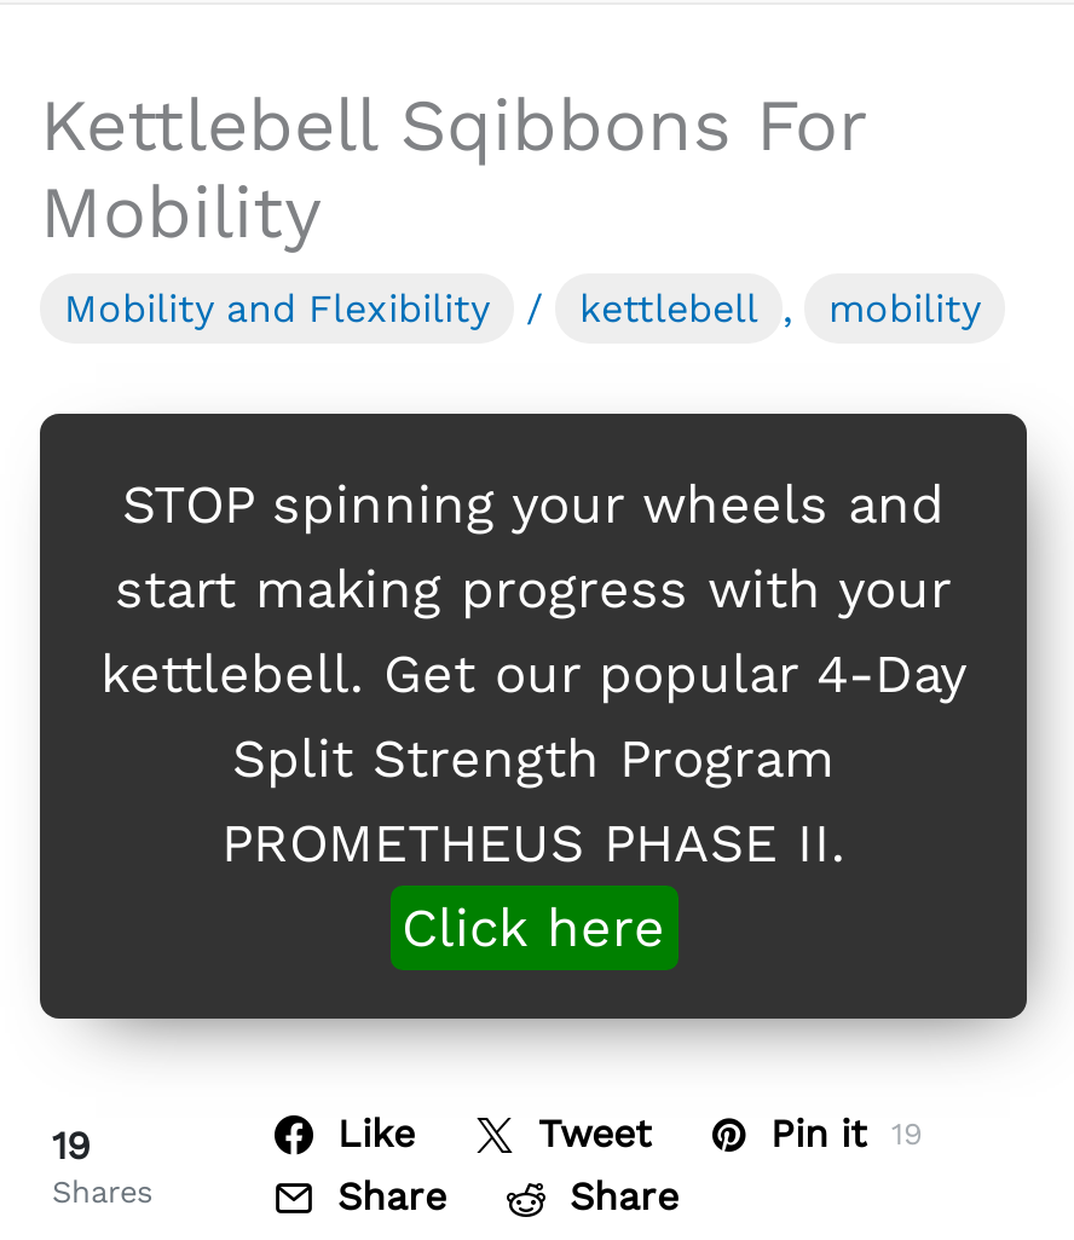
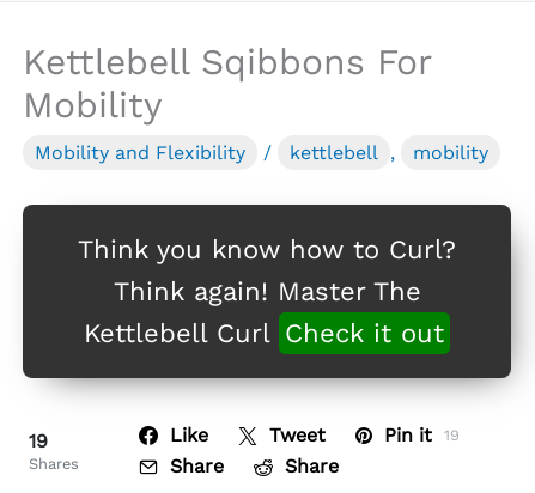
- STOP spinning your wheels and
- start making progress with your
- kettlebell. Get our popular 4-Day
- Split Strength Program
- PROMETHEUS PHASE II.
- Click here
+ Think you know how to Curl?
+ Think again! Master The
+ Kettlebell Curl Check it out
